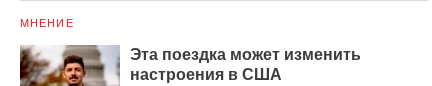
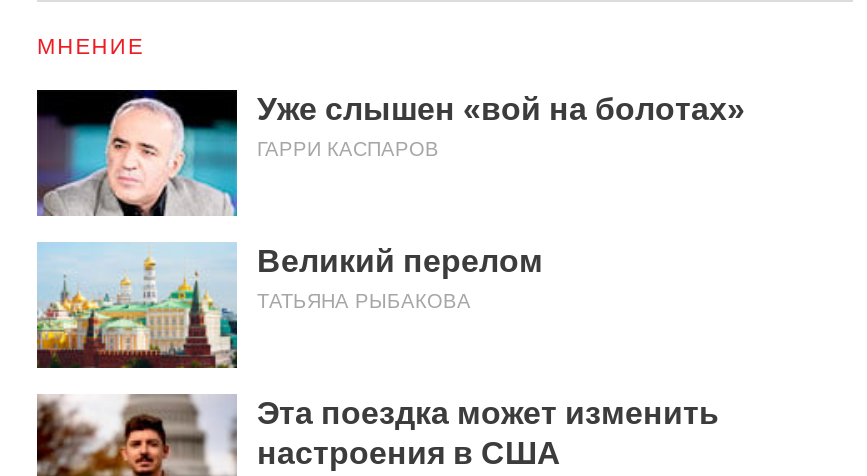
+ [image]
+ Уже слышен «вой на болотах»
+ ГАРРИ КАСПАРОВ
+ Великий перелом
+ ТАТЬЯНА РЫБАКОВА

+ [image]
